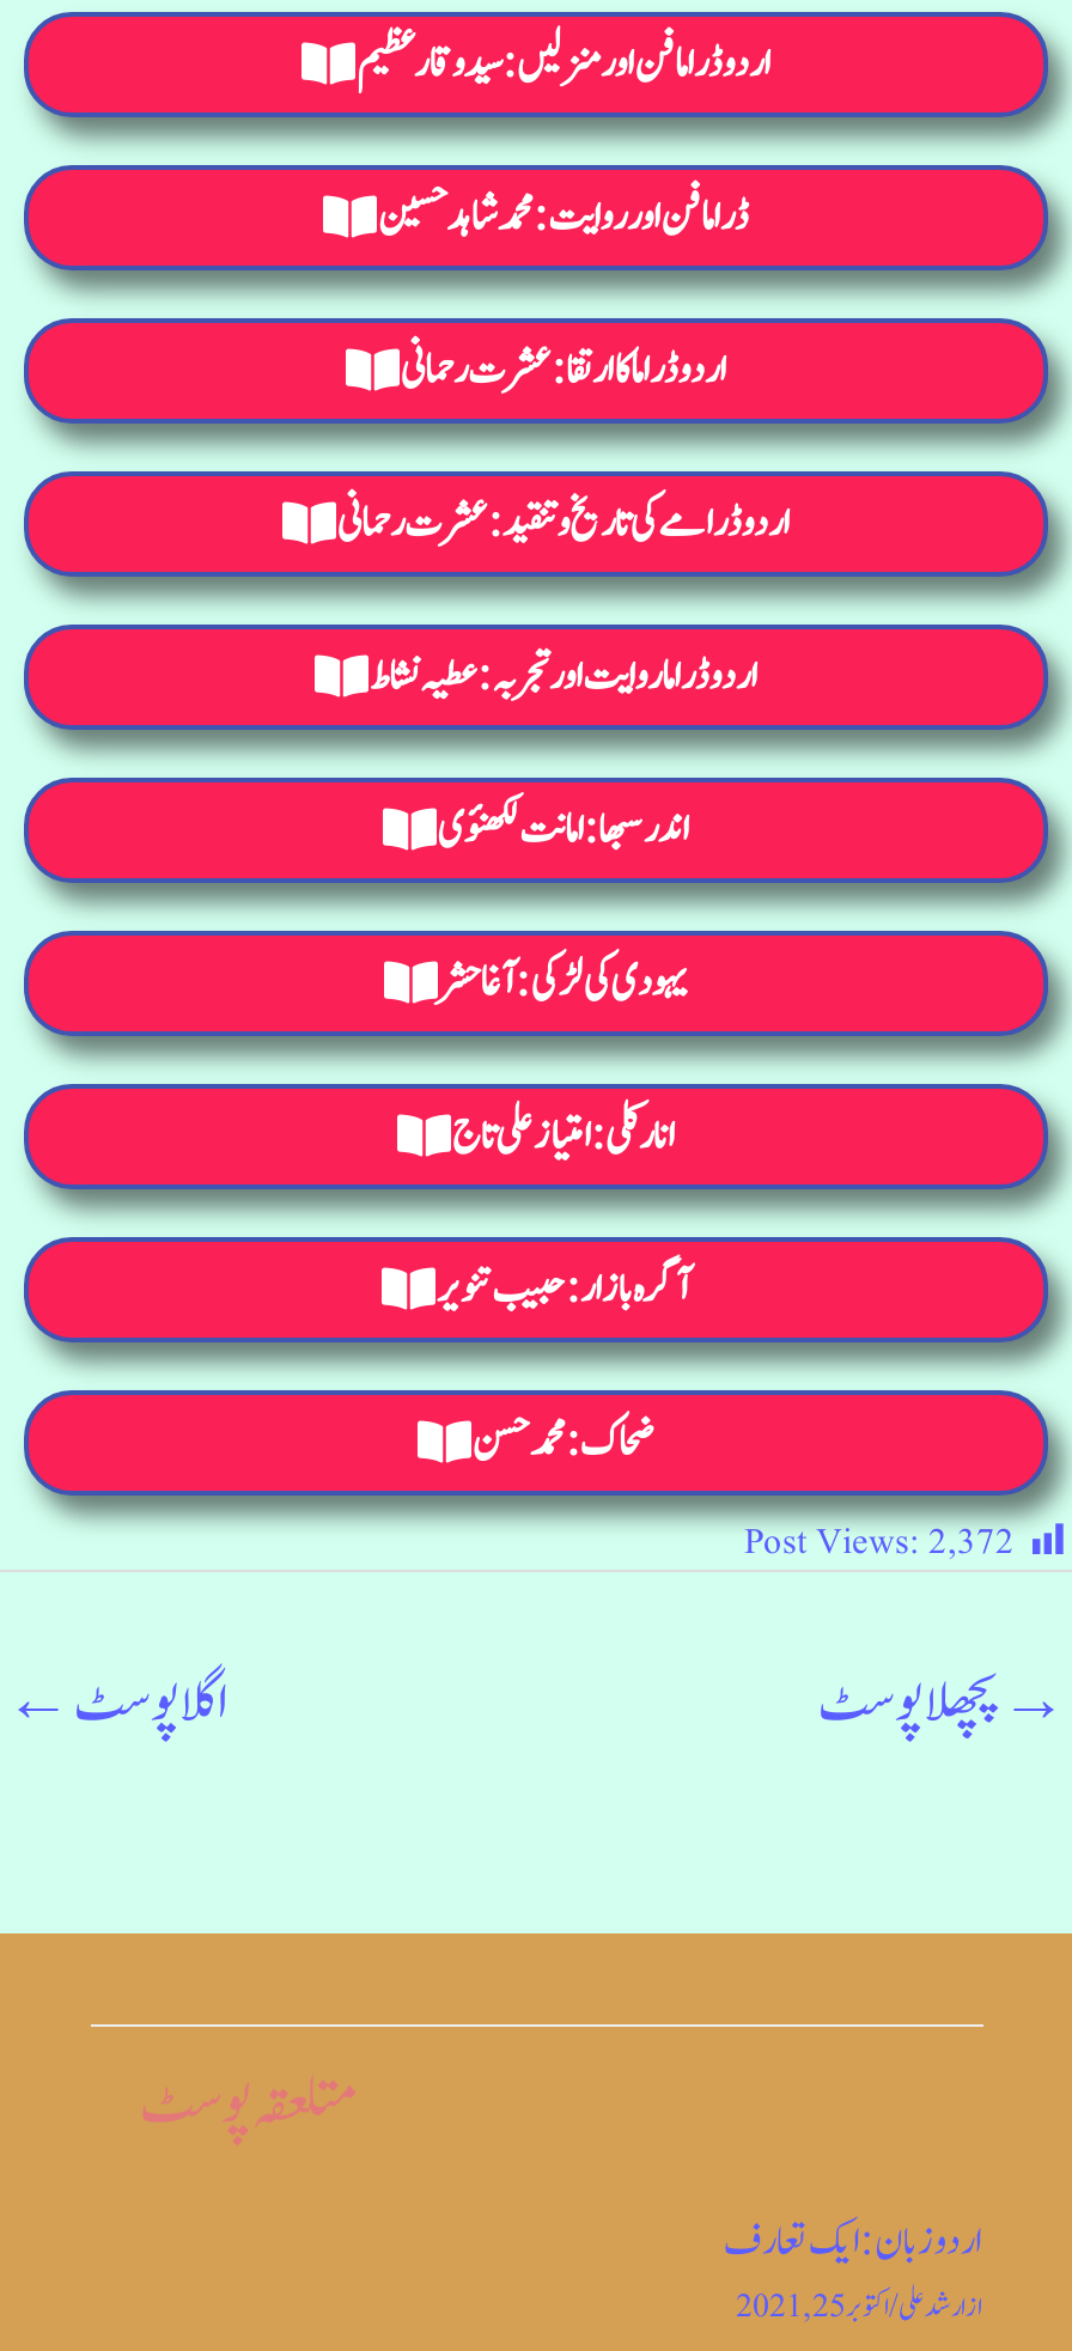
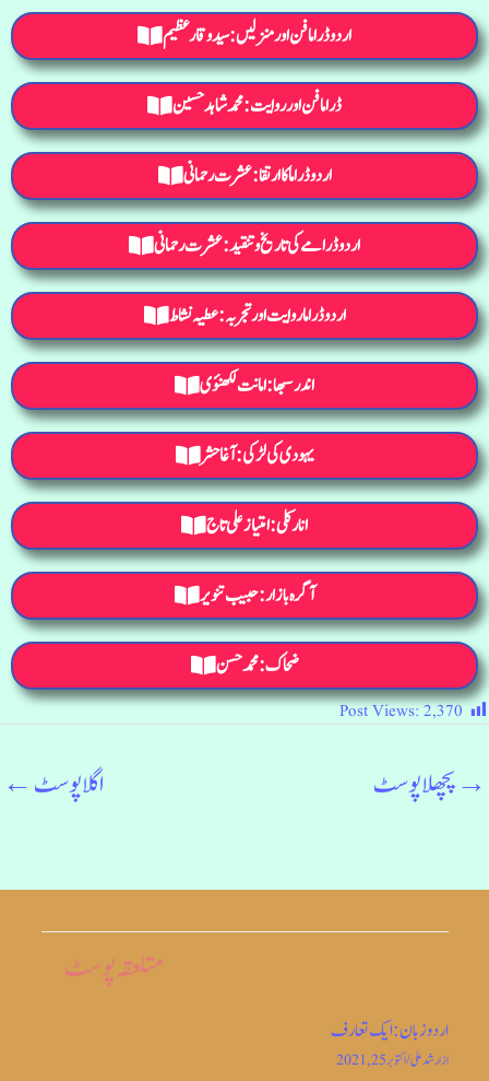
- Post Views: 2,372
+ Post Views: 2,370
